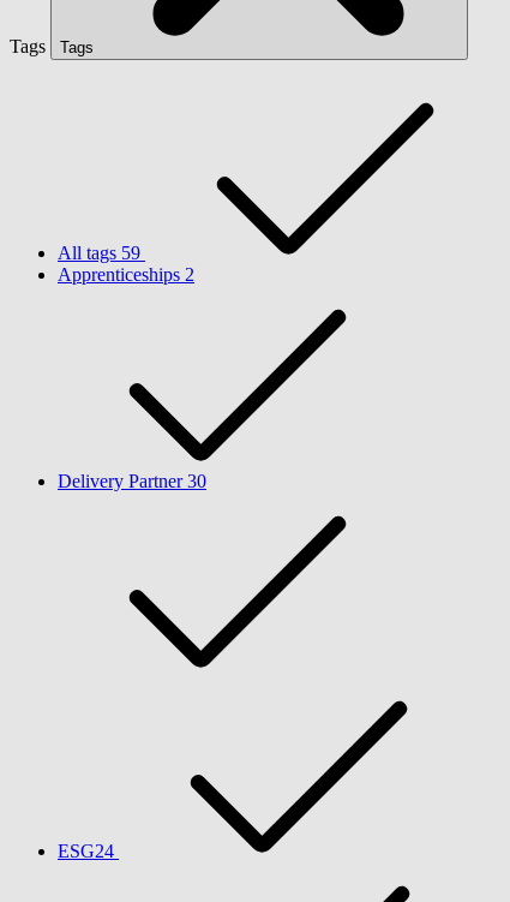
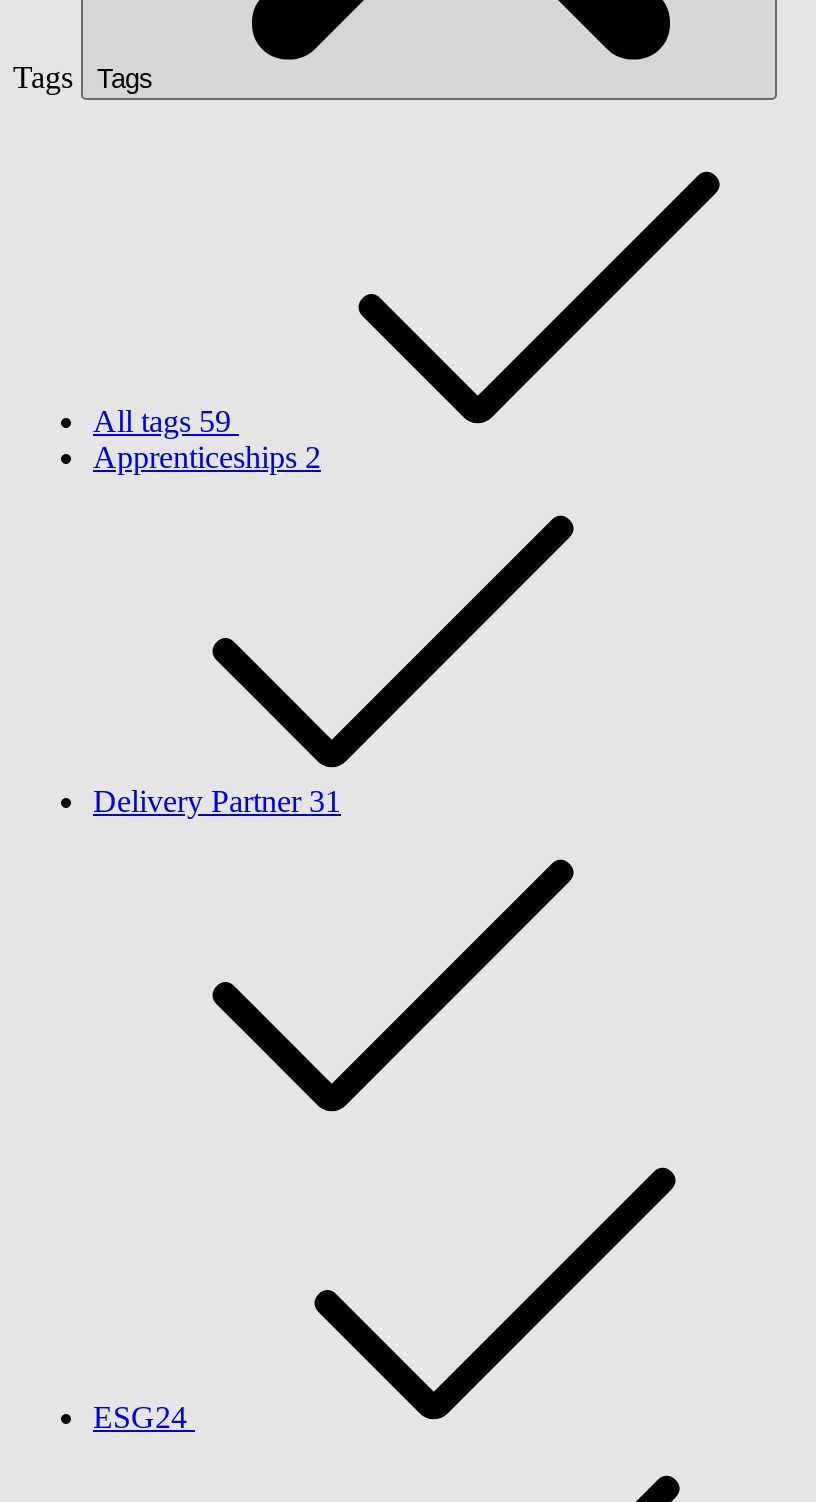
- Delivery Partner 30
+ Delivery Partner 31
